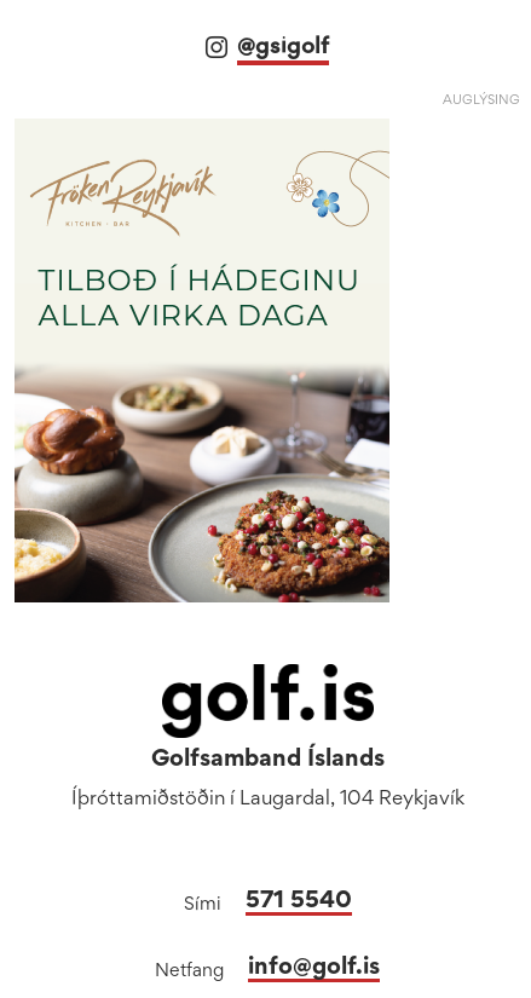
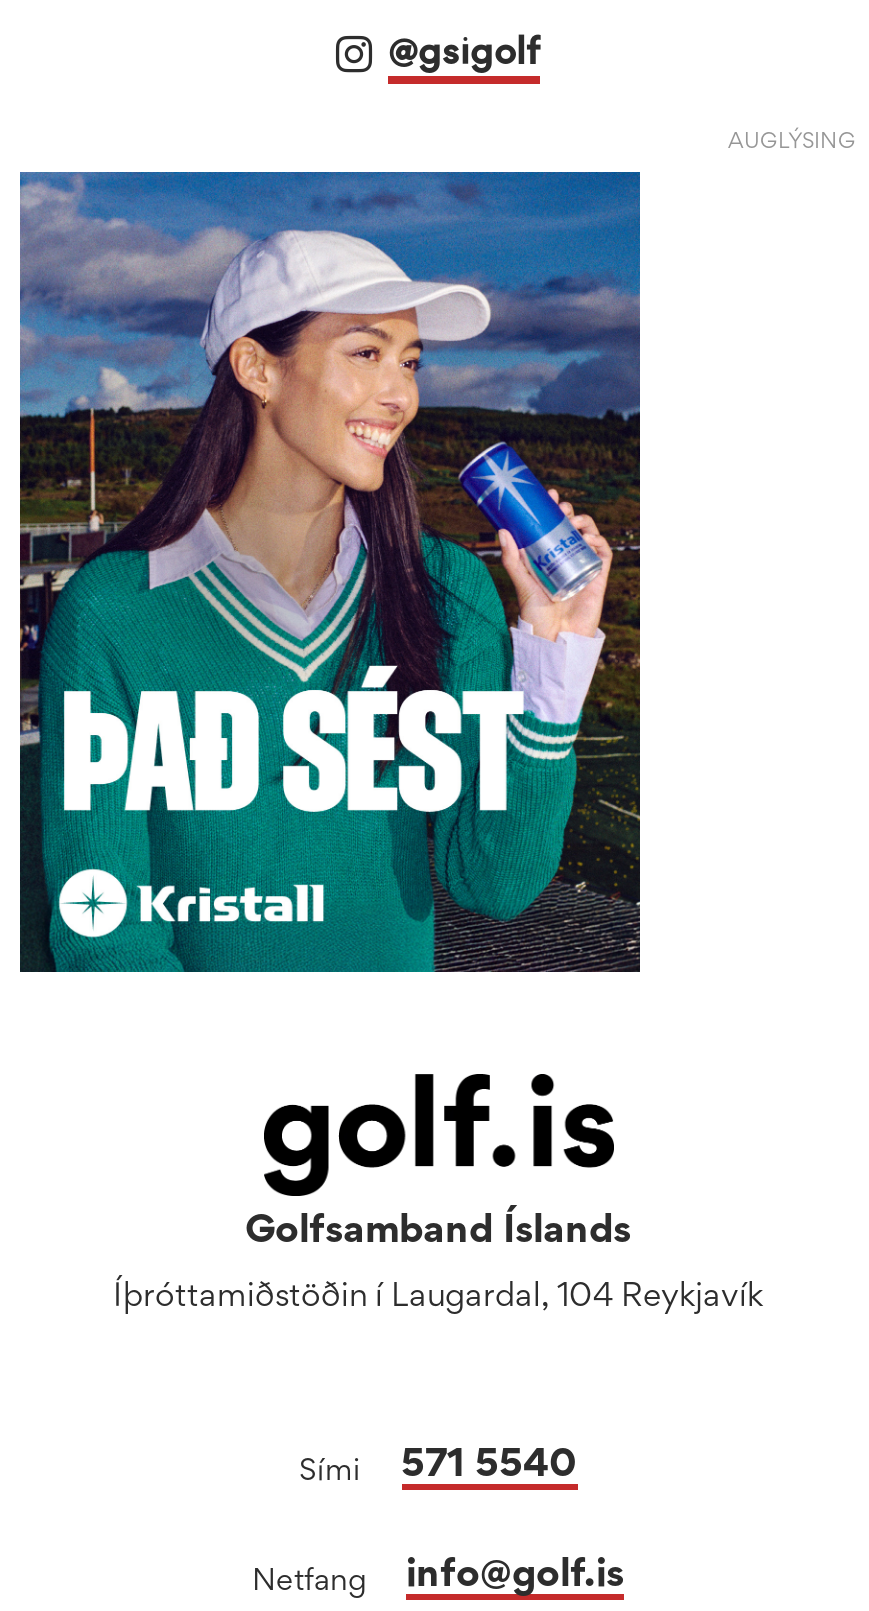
- [image]
+ [image]
